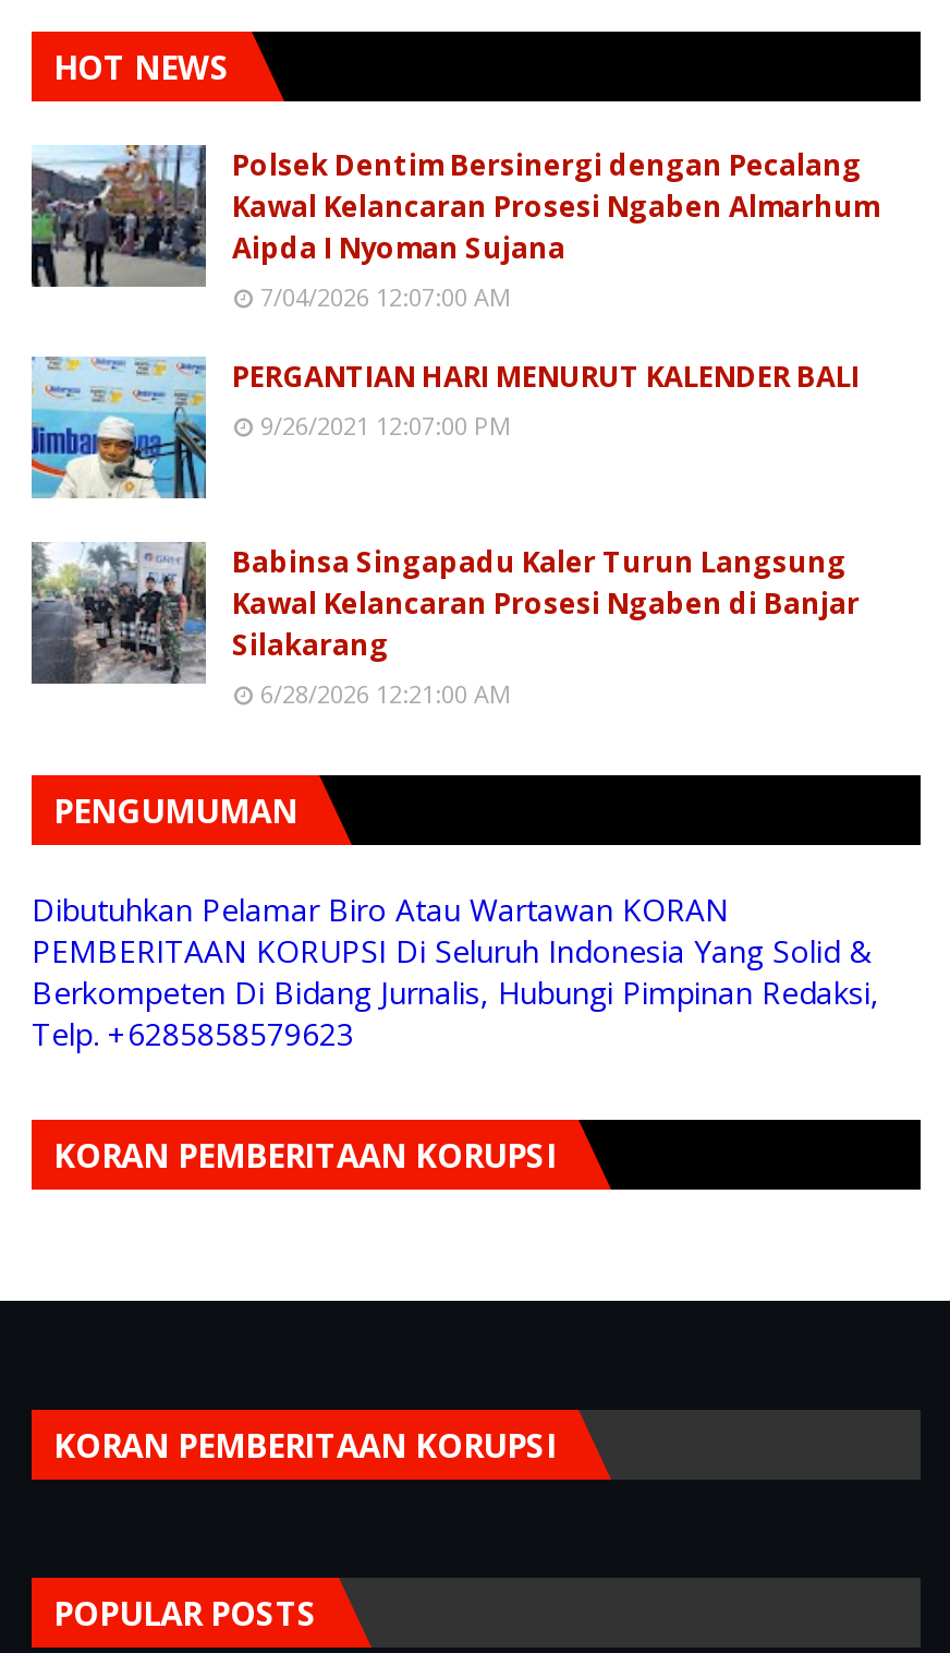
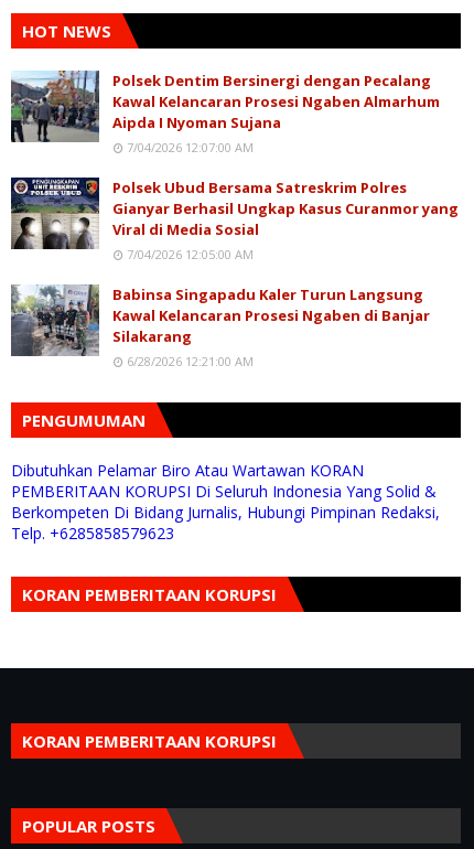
- [image]
- PERGANTIAN HARI MENURUT KALENDER BALI
- 9/26/2021 12:07:00 PM
+ [image]
+ Polsek Ubud Bersama Satreskrim Polres
+ Gianyar Berhasil Ungkap Kasus Curanmor yang
+ Viral di Media Sosial
+ 7/04/2026 12:05:00 AM
